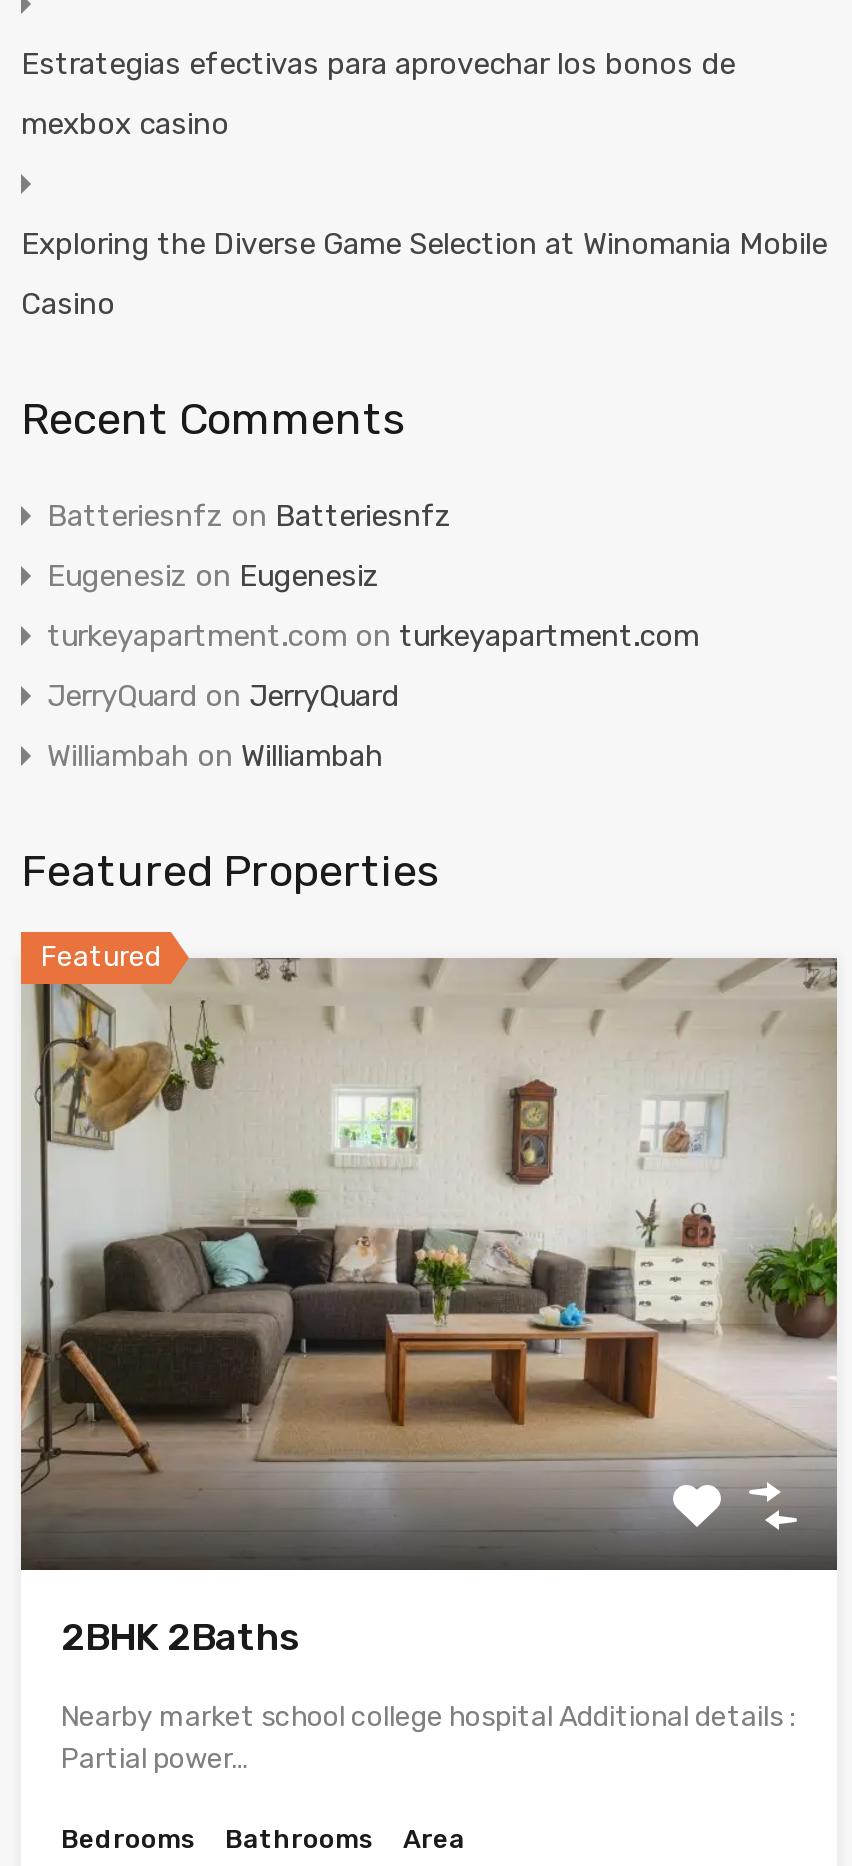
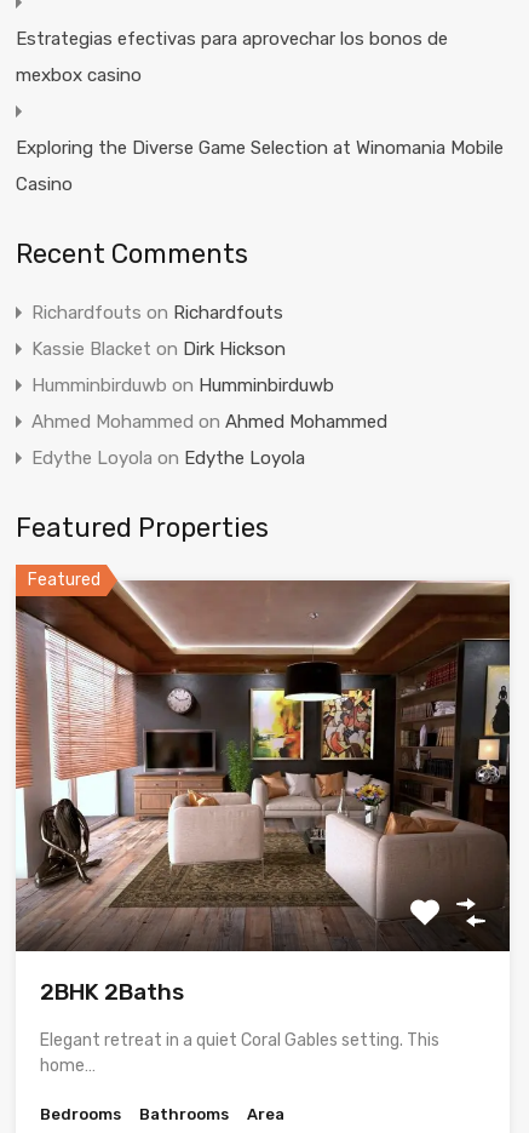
- Batteriesnfz on Batteriesnfz
+ Richardfouts on Richardfouts

- Eugenesiz on Eugenesiz
+ Kassie Blacket on Dirk Hickson

- turkeyapartment.com on turkeyapartment.com
+ Humminbirduwb on Humminbirduwb

- JerryQuard on JerryQuard
+ Ahmed Mohammed on Ahmed Mohammed

- Williambah on Williambah
+ Edythe Loyola on Edythe Loyola

- [image]
+ [image]

- Nearby market school college hospital Additional details :
- Partial power…
+ Elegant retreat in a quiet Coral Gables setting. This
+ home…
